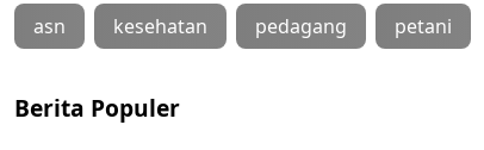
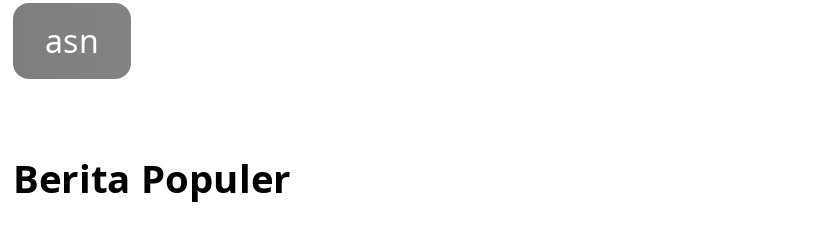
- kesehatan
- pedagang
- petani
